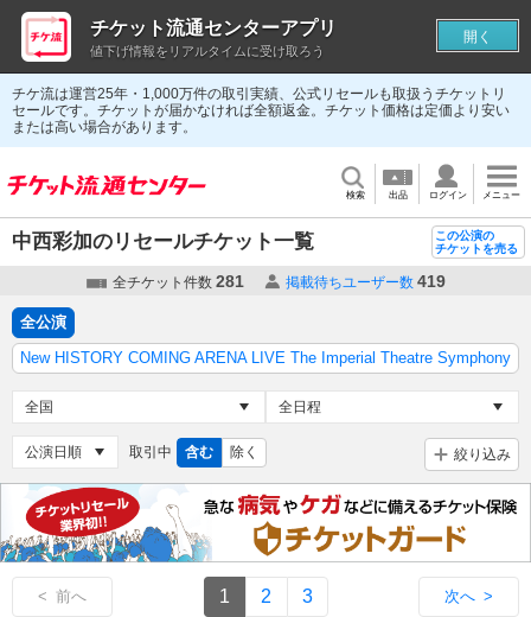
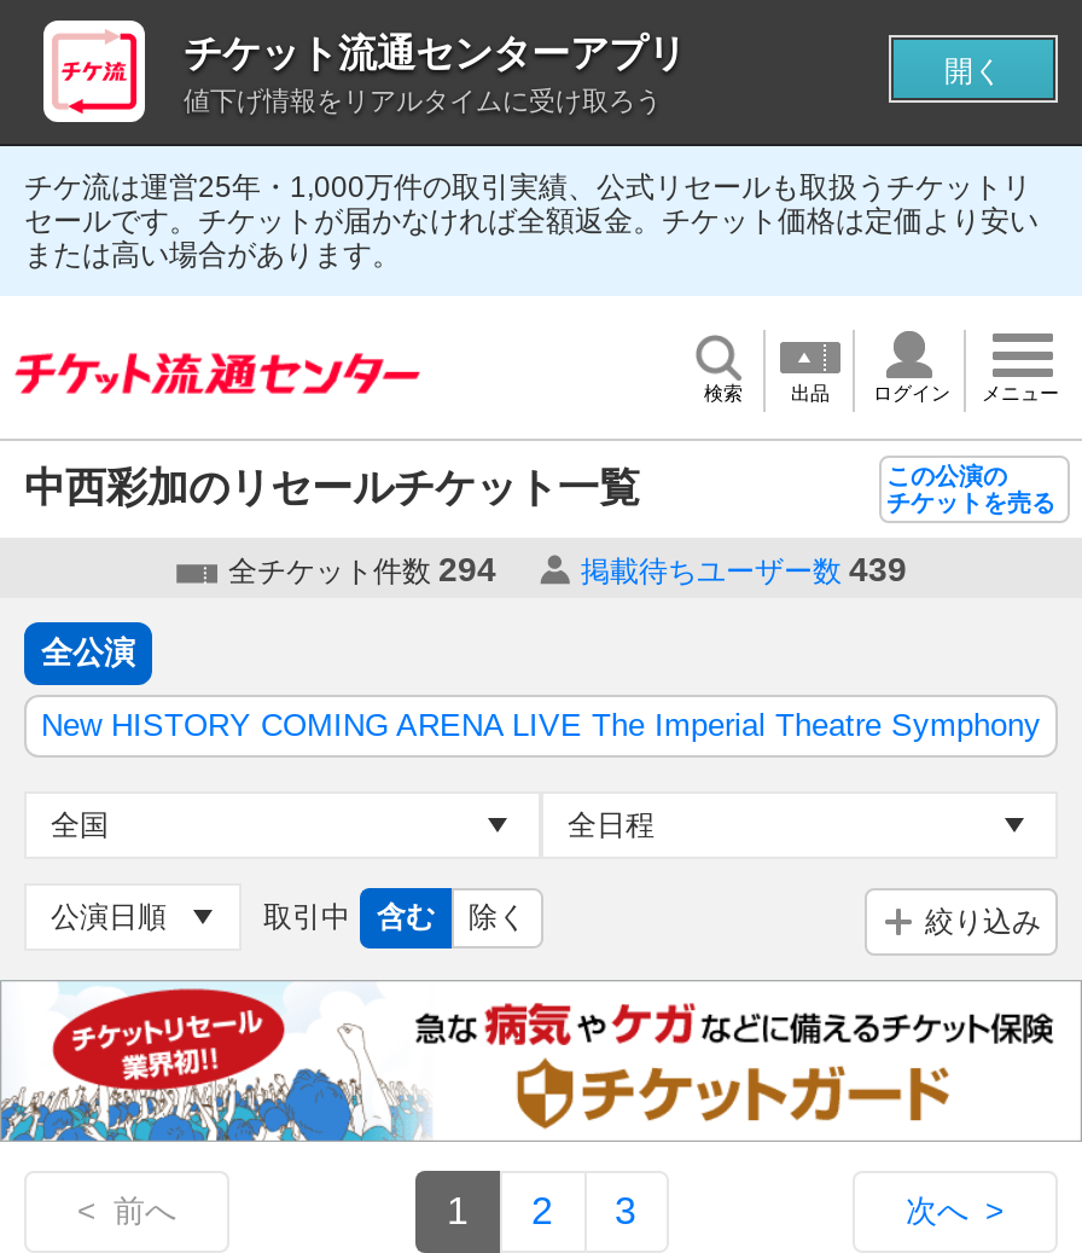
- 全チケット件数281
+ 全チケット件数294

- 掲載待ちユーザー数 419
+ 掲載待ちユーザー数 439
